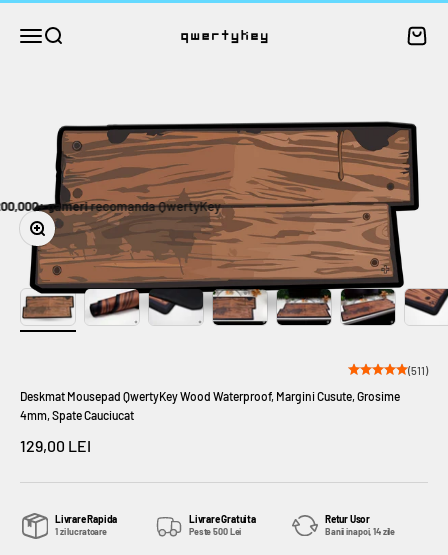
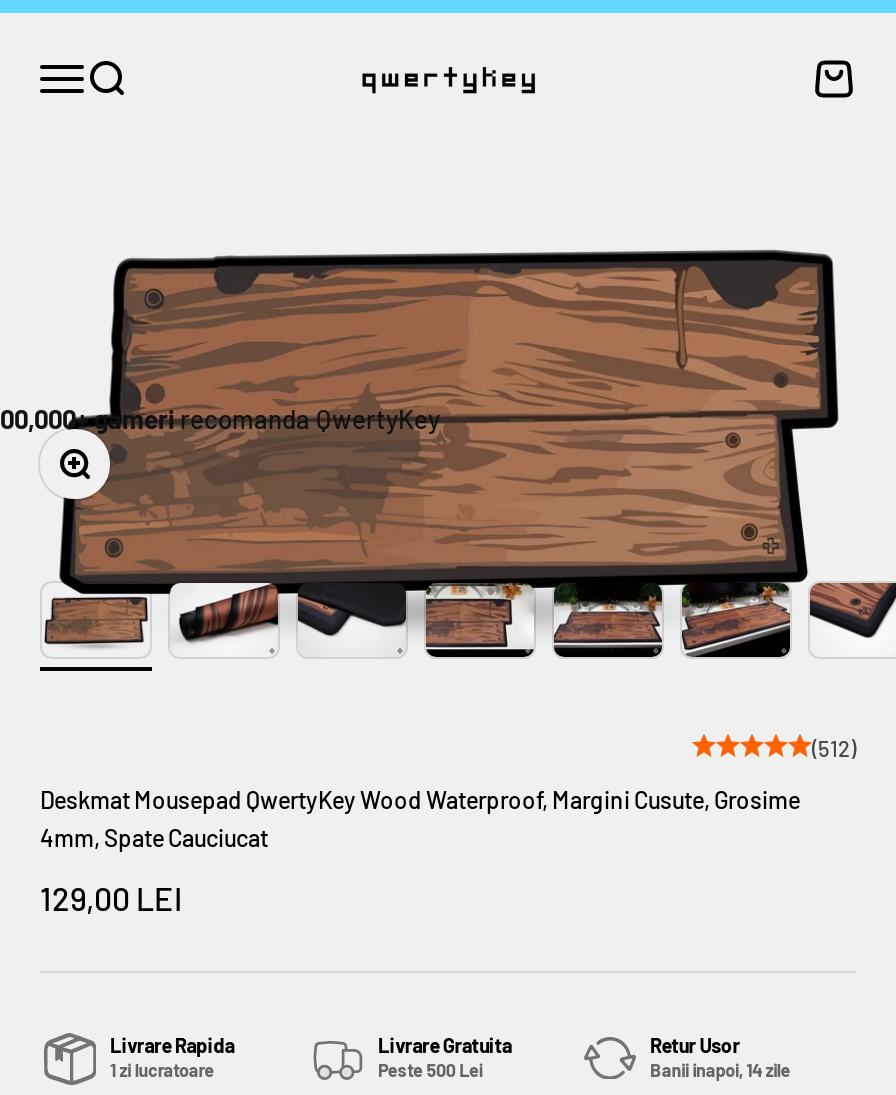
- (511)
+ (512)
